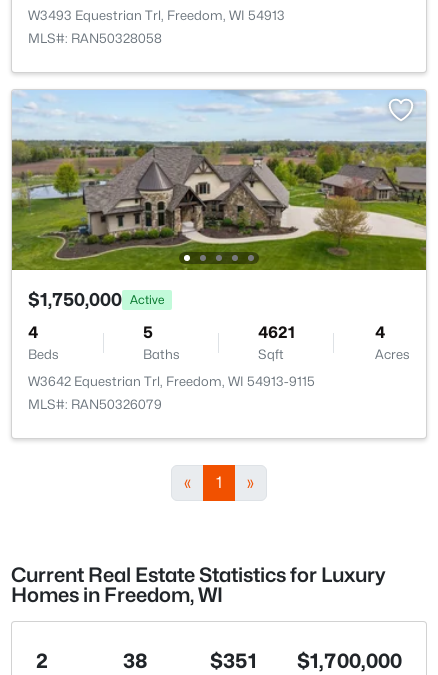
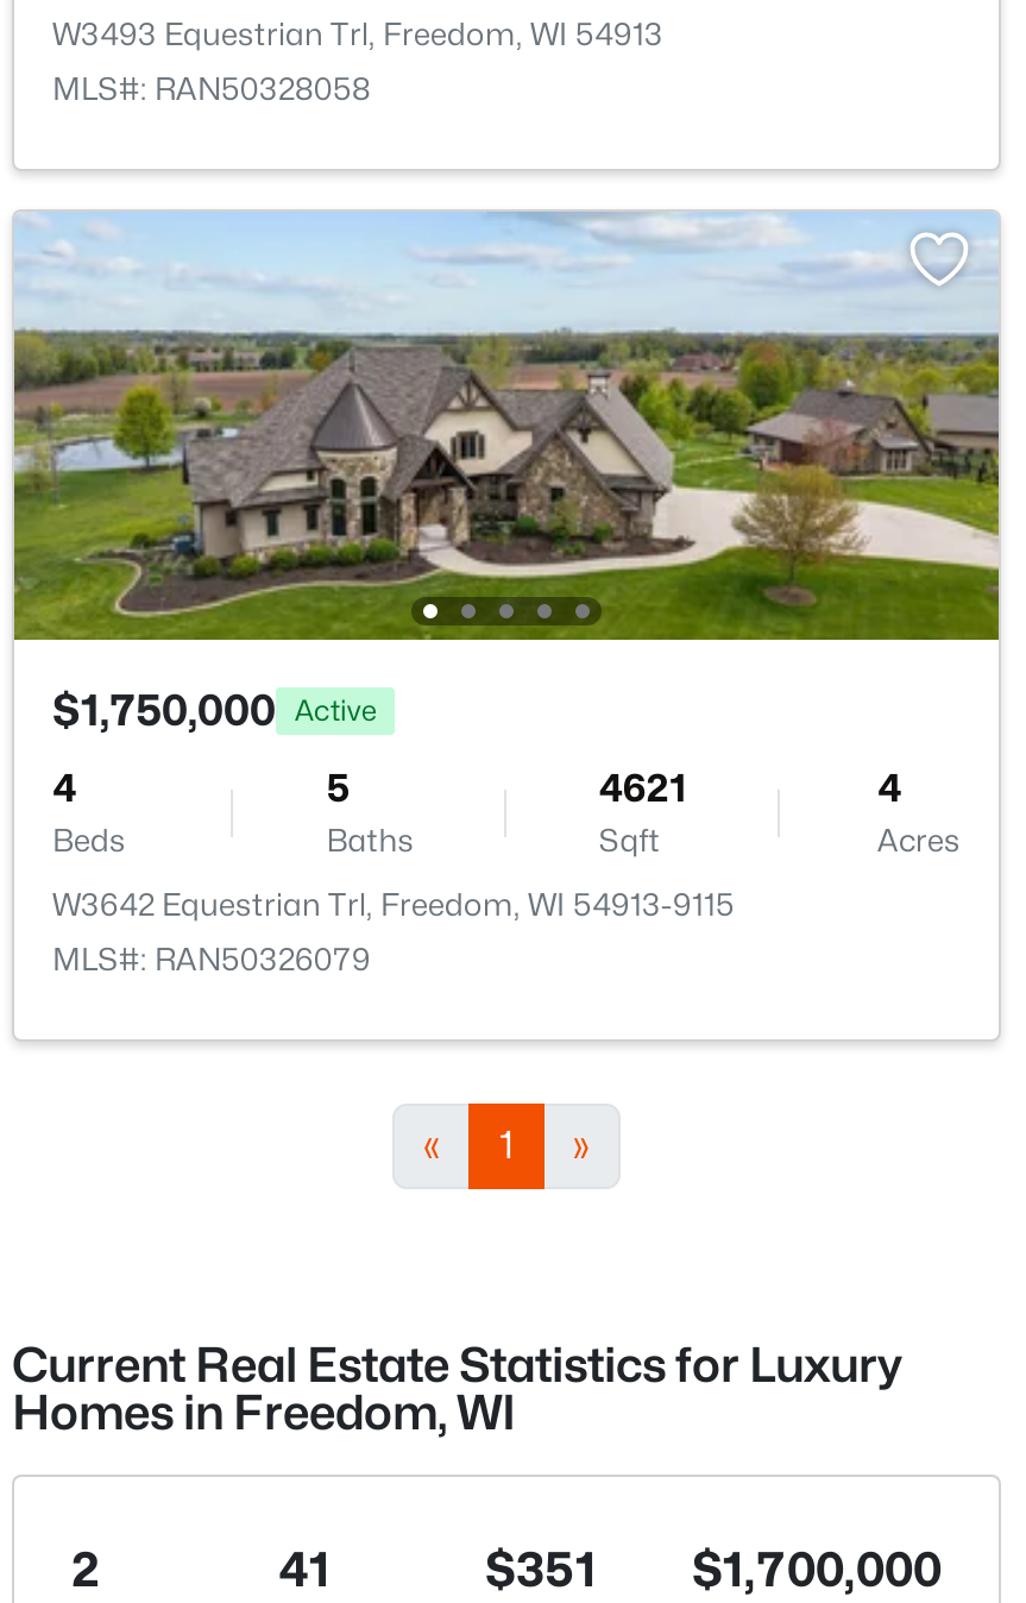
- 38
+ 41
